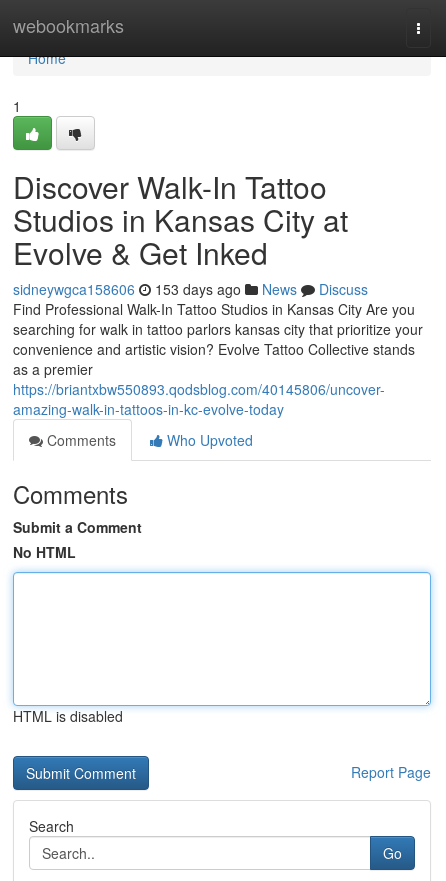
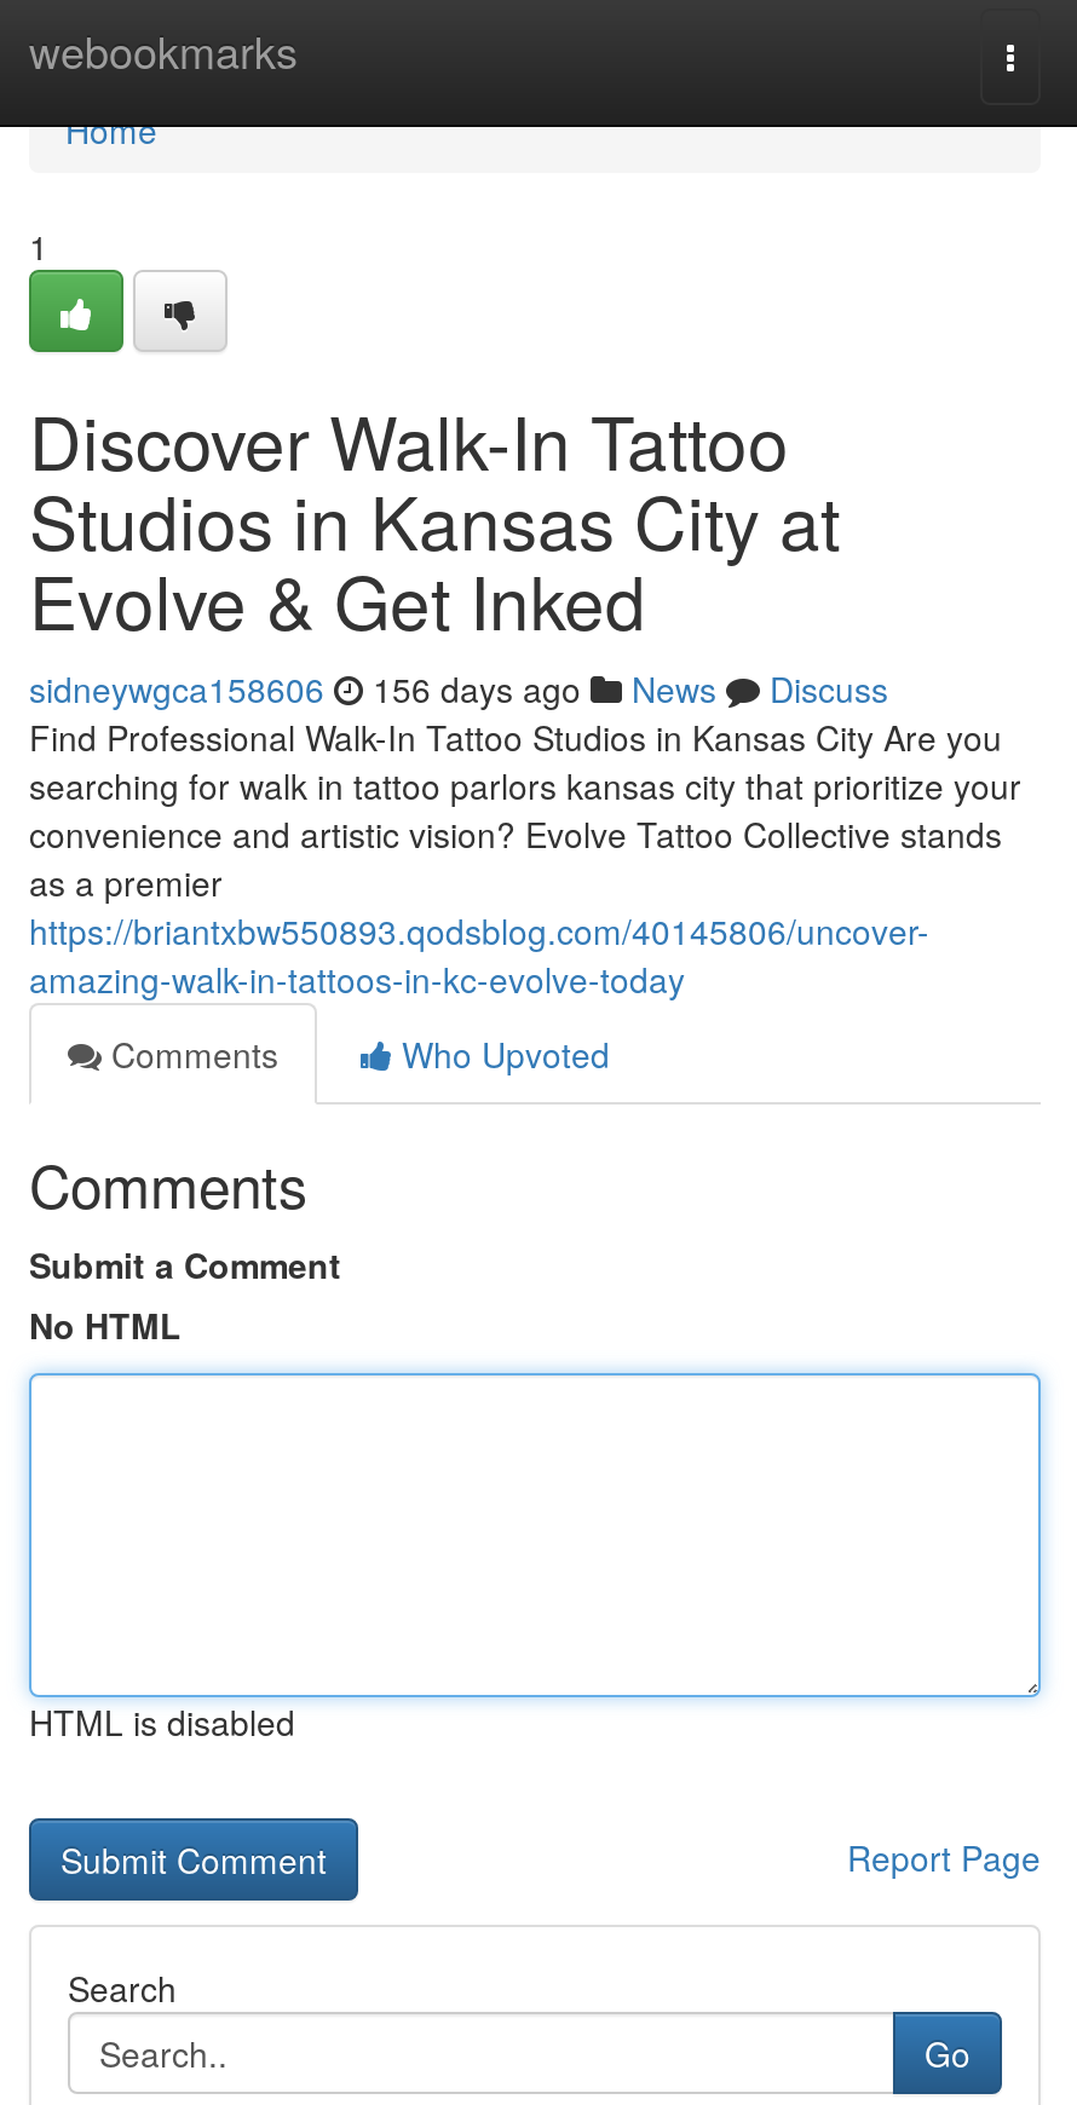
- sidneywgca158606 153 days ago News Discuss
+ sidneywgca158606 156 days ago News Discuss
